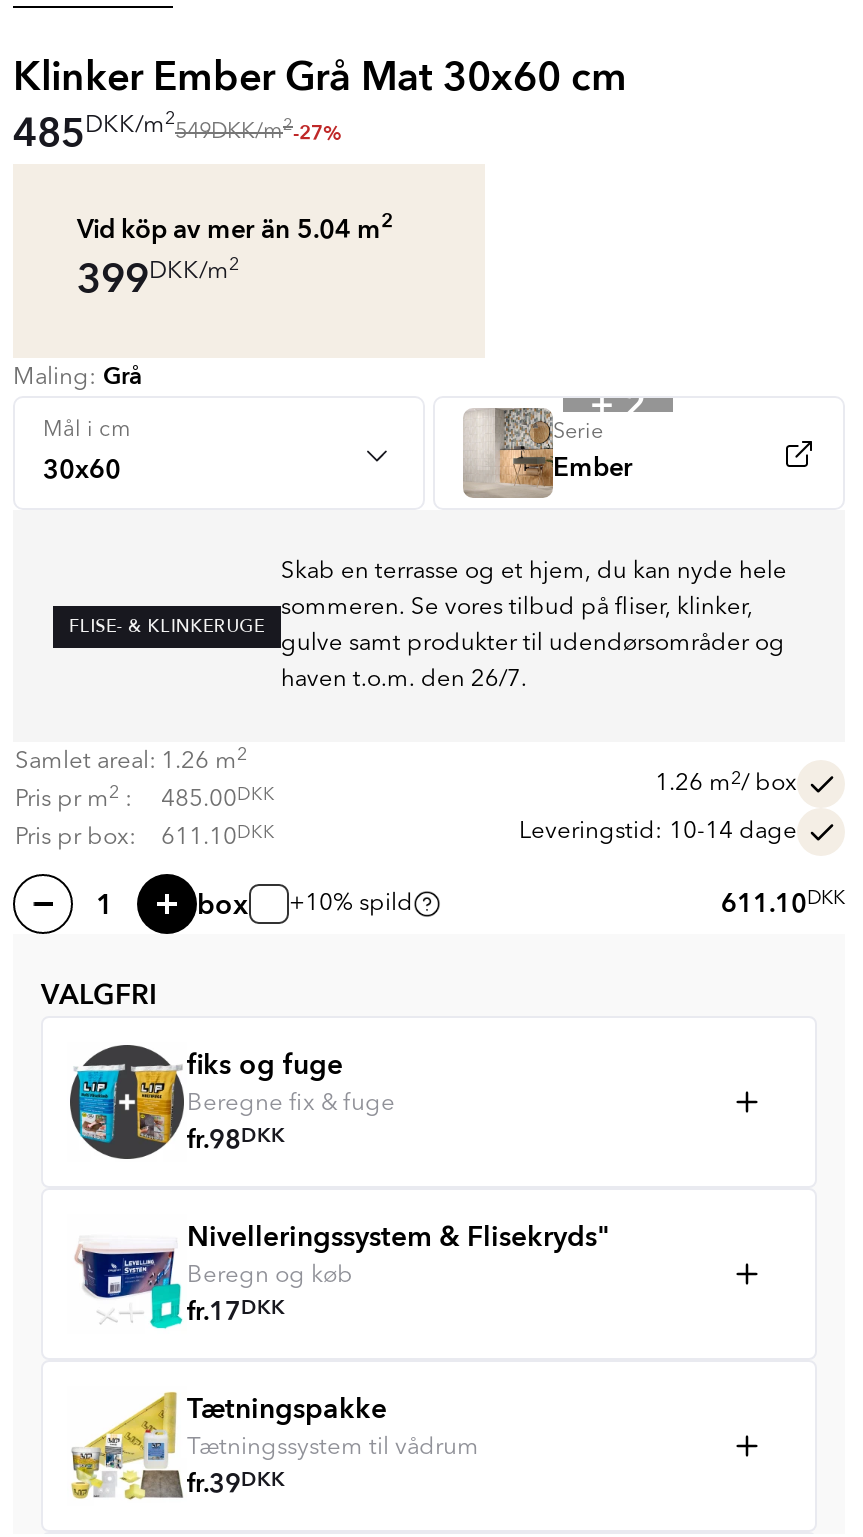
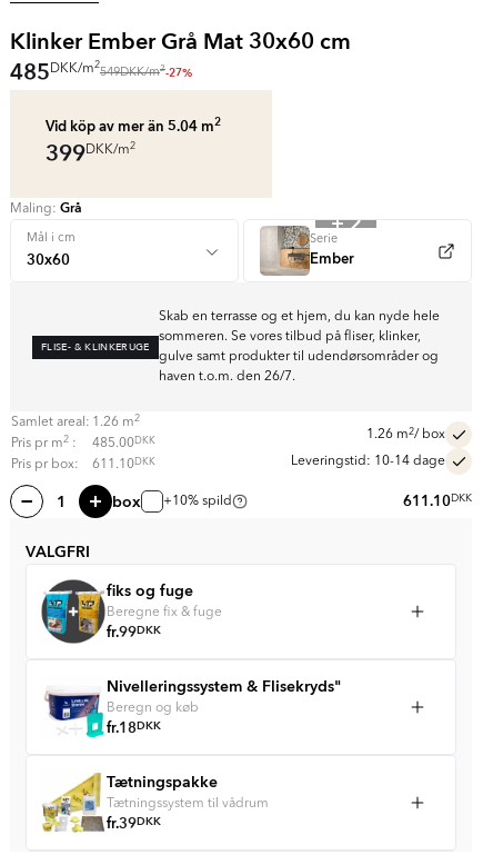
- fr.98DKK
+ fr.99DKK

- fr.17DKK
+ fr.18DKK
